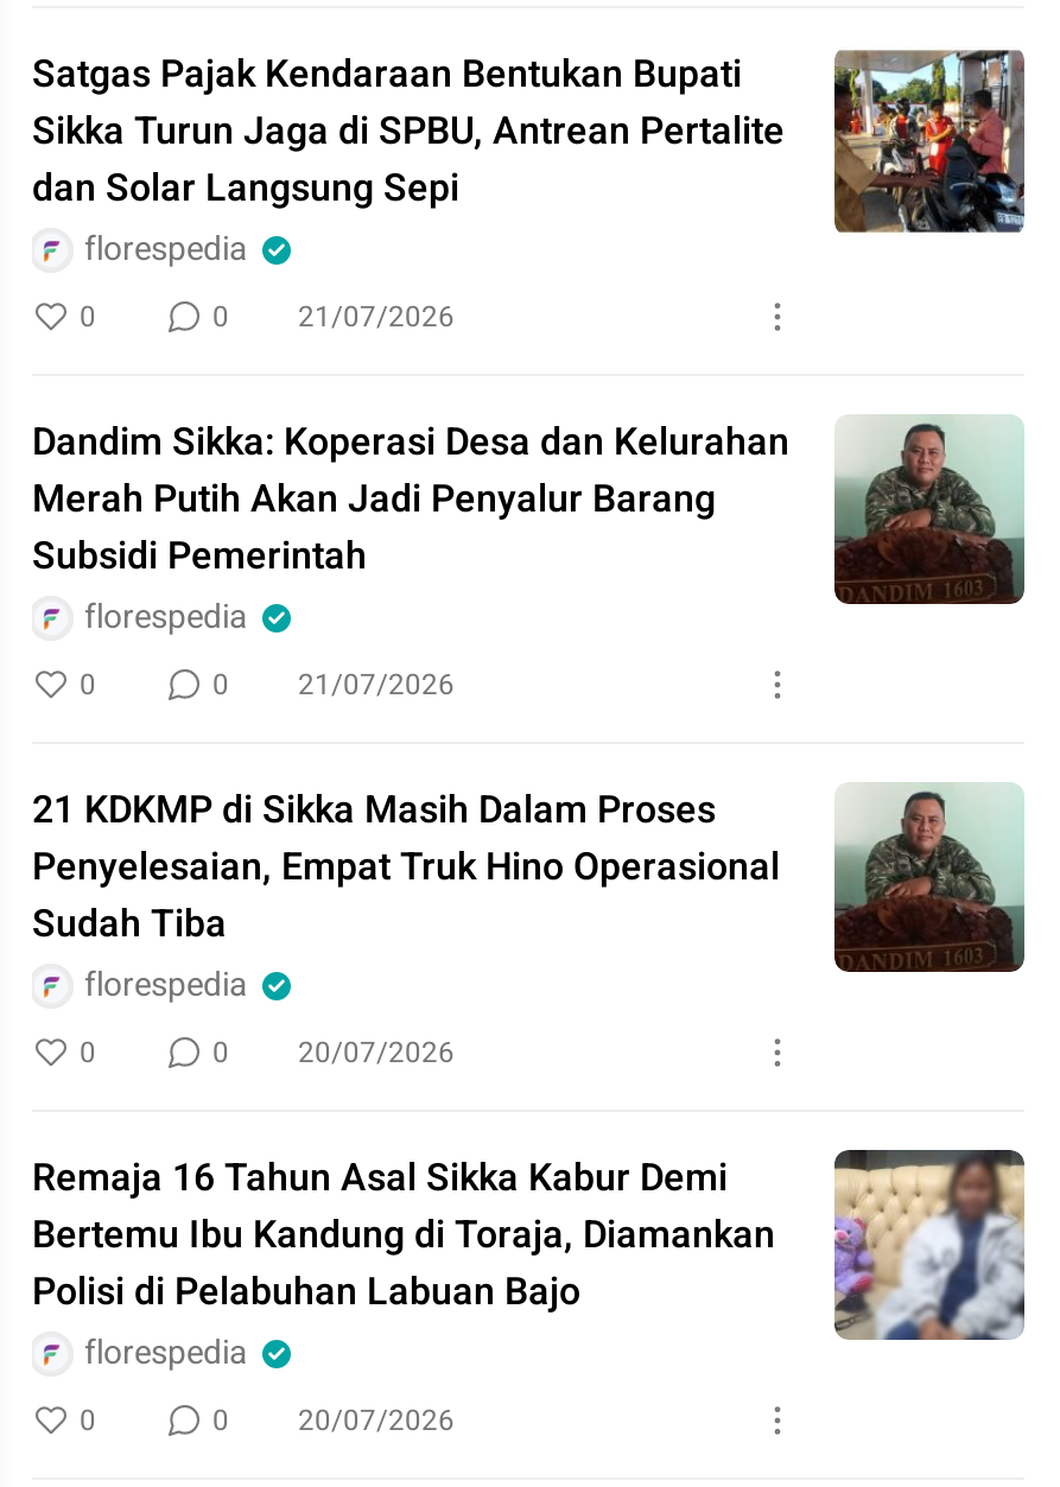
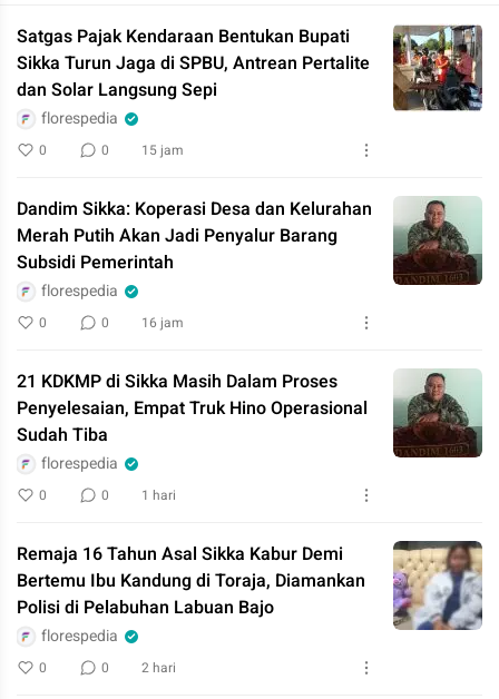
- 0 21/07/2026
+ 0 15 jam

- 0 21/07/2026
+ 0 16 jam

- 0 20/07/2026
+ 0 1 hari

- 0 20/07/2026
+ 0 2 hari
